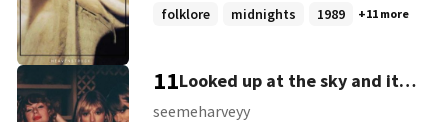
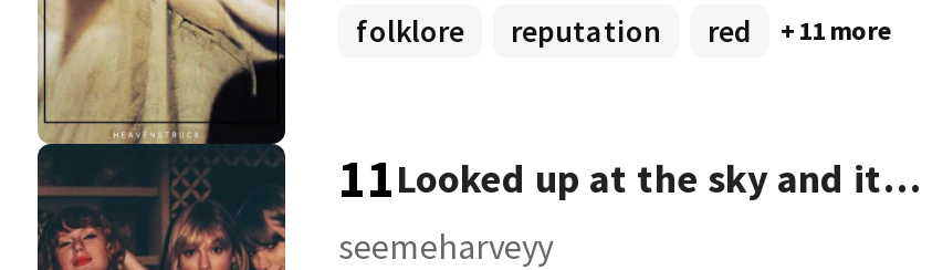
- midnights
- 1989
+ reputation
+ red
